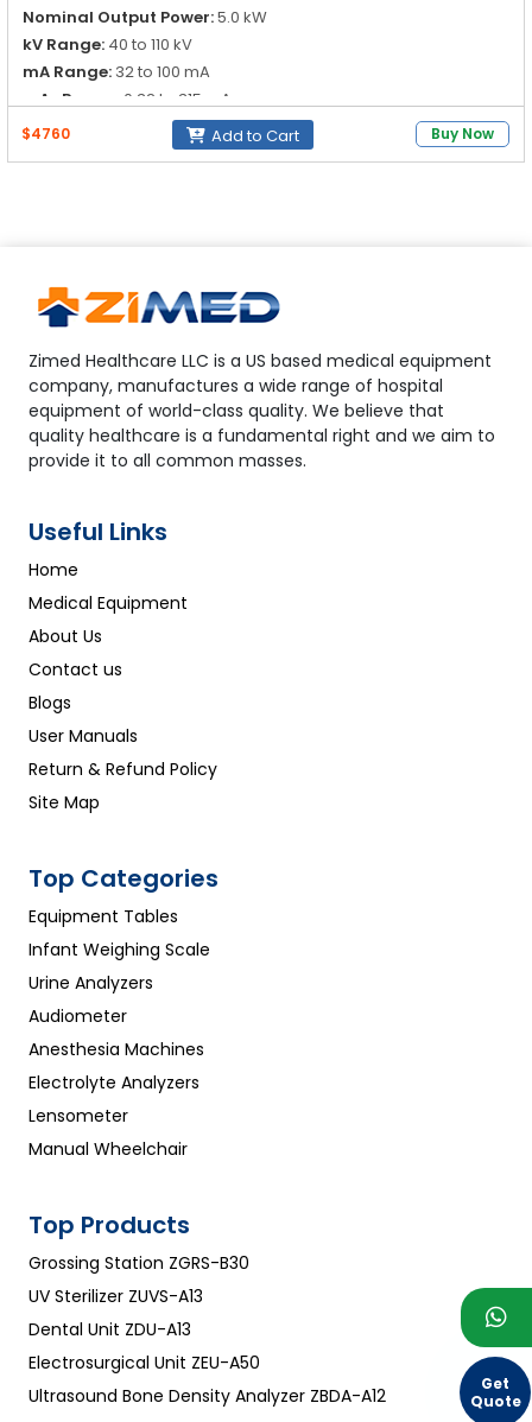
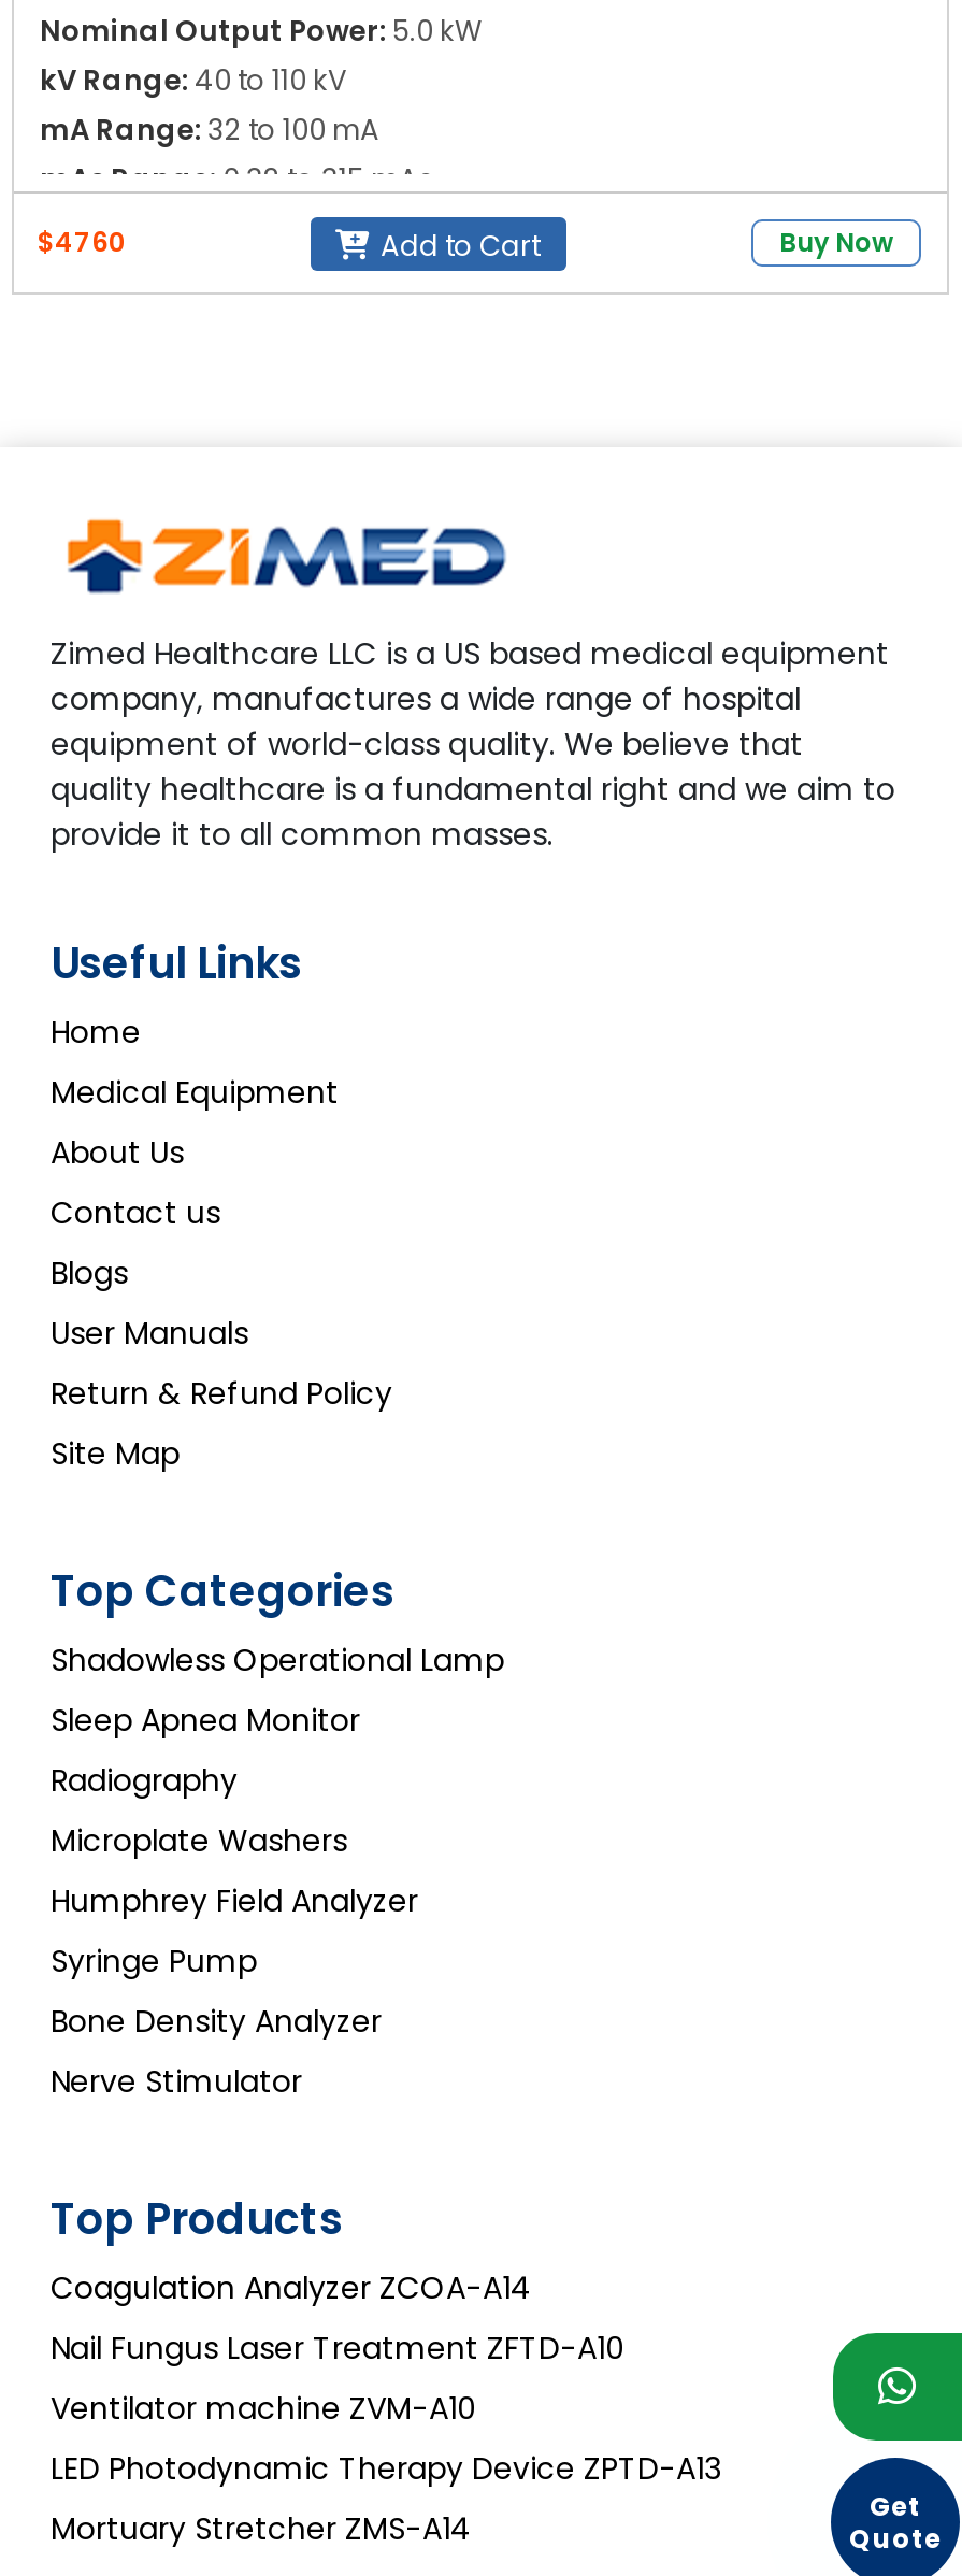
- Equipment Tables
- Infant Weighing Scale
- Urine Analyzers
- Audiometer
- Anesthesia Machines
- Electrolyte Analyzers
- Lensometer
- Manual Wheelchair
+ Shadowless Operational Lamp
+ Sleep Apnea Monitor
+ Radiography
+ Microplate Washers
+ Humphrey Field Analyzer
+ Syringe Pump
+ Bone Density Analyzer
+ Nerve Stimulator

- Grossing Station ZGRS-B30
- UV Sterilizer ZUVS-A13
- Dental Unit ZDU-A13
- Electrosurgical Unit ZEU-A50
- Ultrasound Bone Density Analyzer ZBDA-A12
+ Coagulation Analyzer ZCOA-A14
+ Nail Fungus Laser Treatment ZFTD-A10
+ Ventilator machine ZVM-A10
+ LED Photodynamic Therapy Device ZPTD-A13
+ Mortuary Stretcher ZMS-A14
